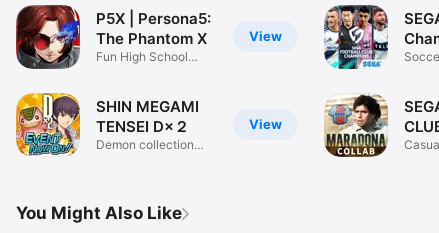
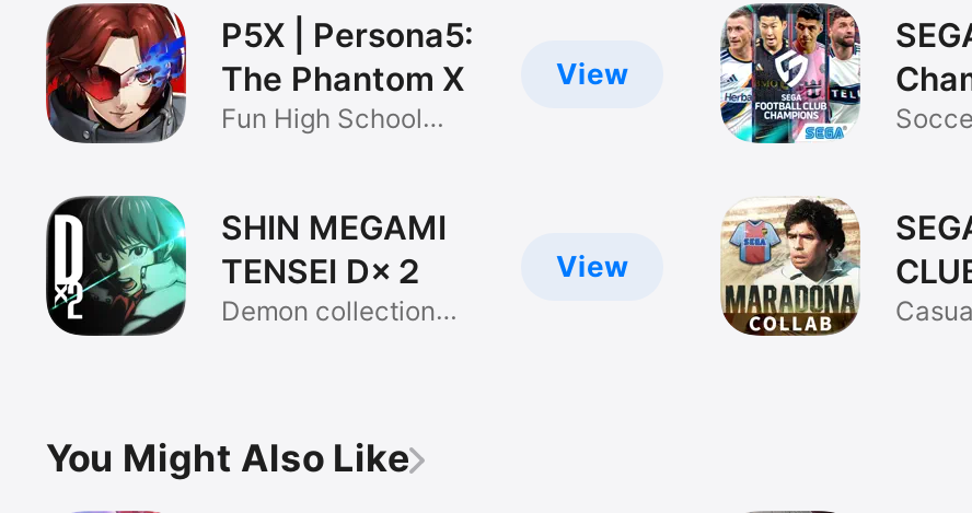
- [image]
+ [image]
